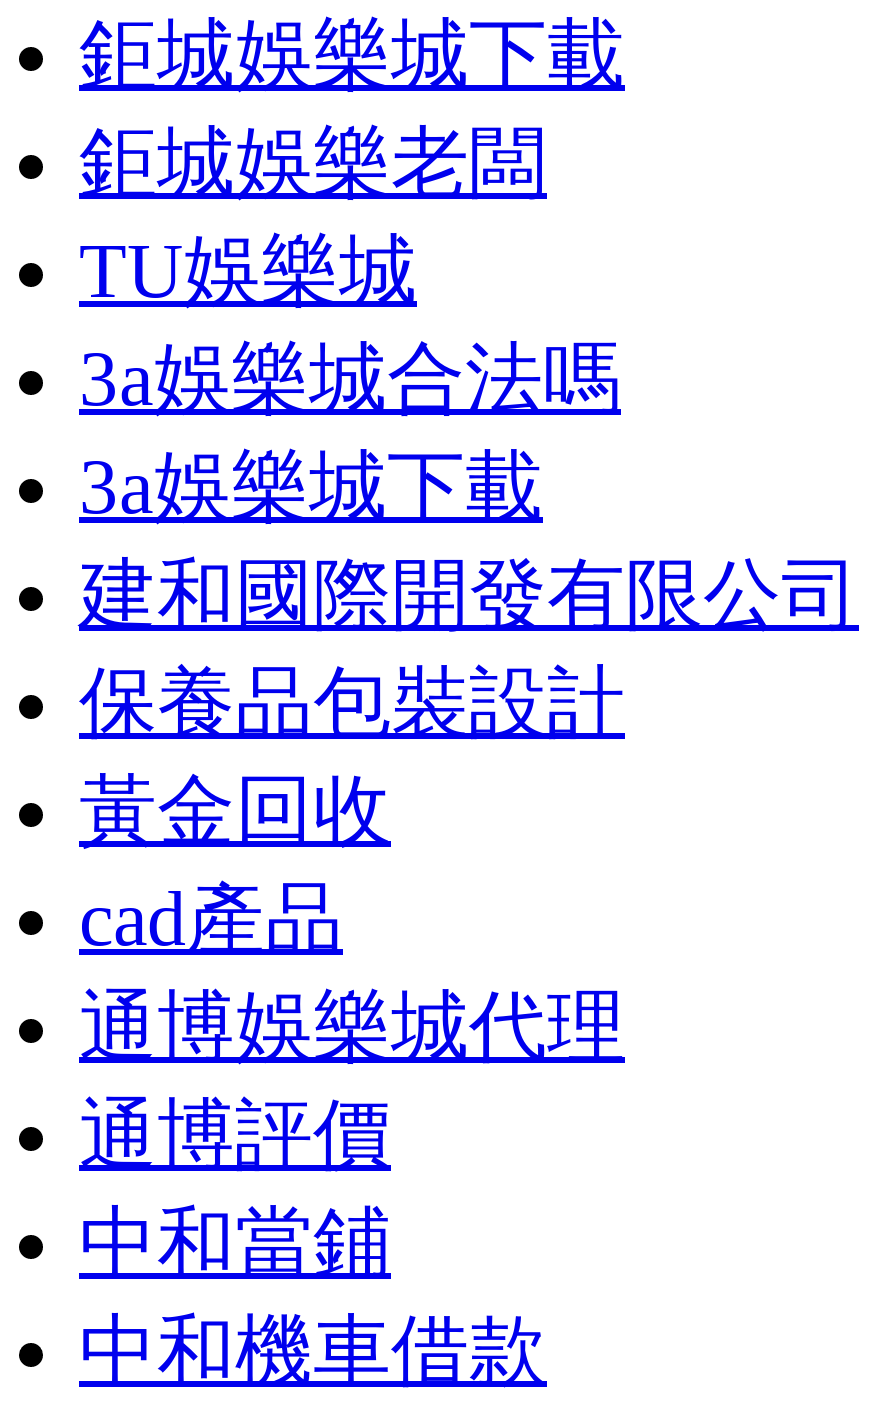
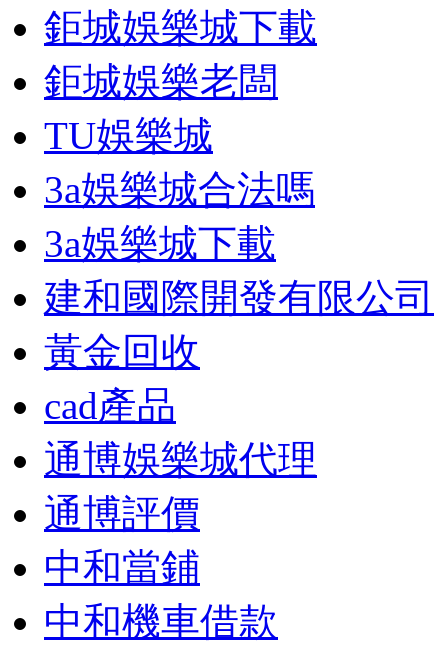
- 保養品包裝設計
